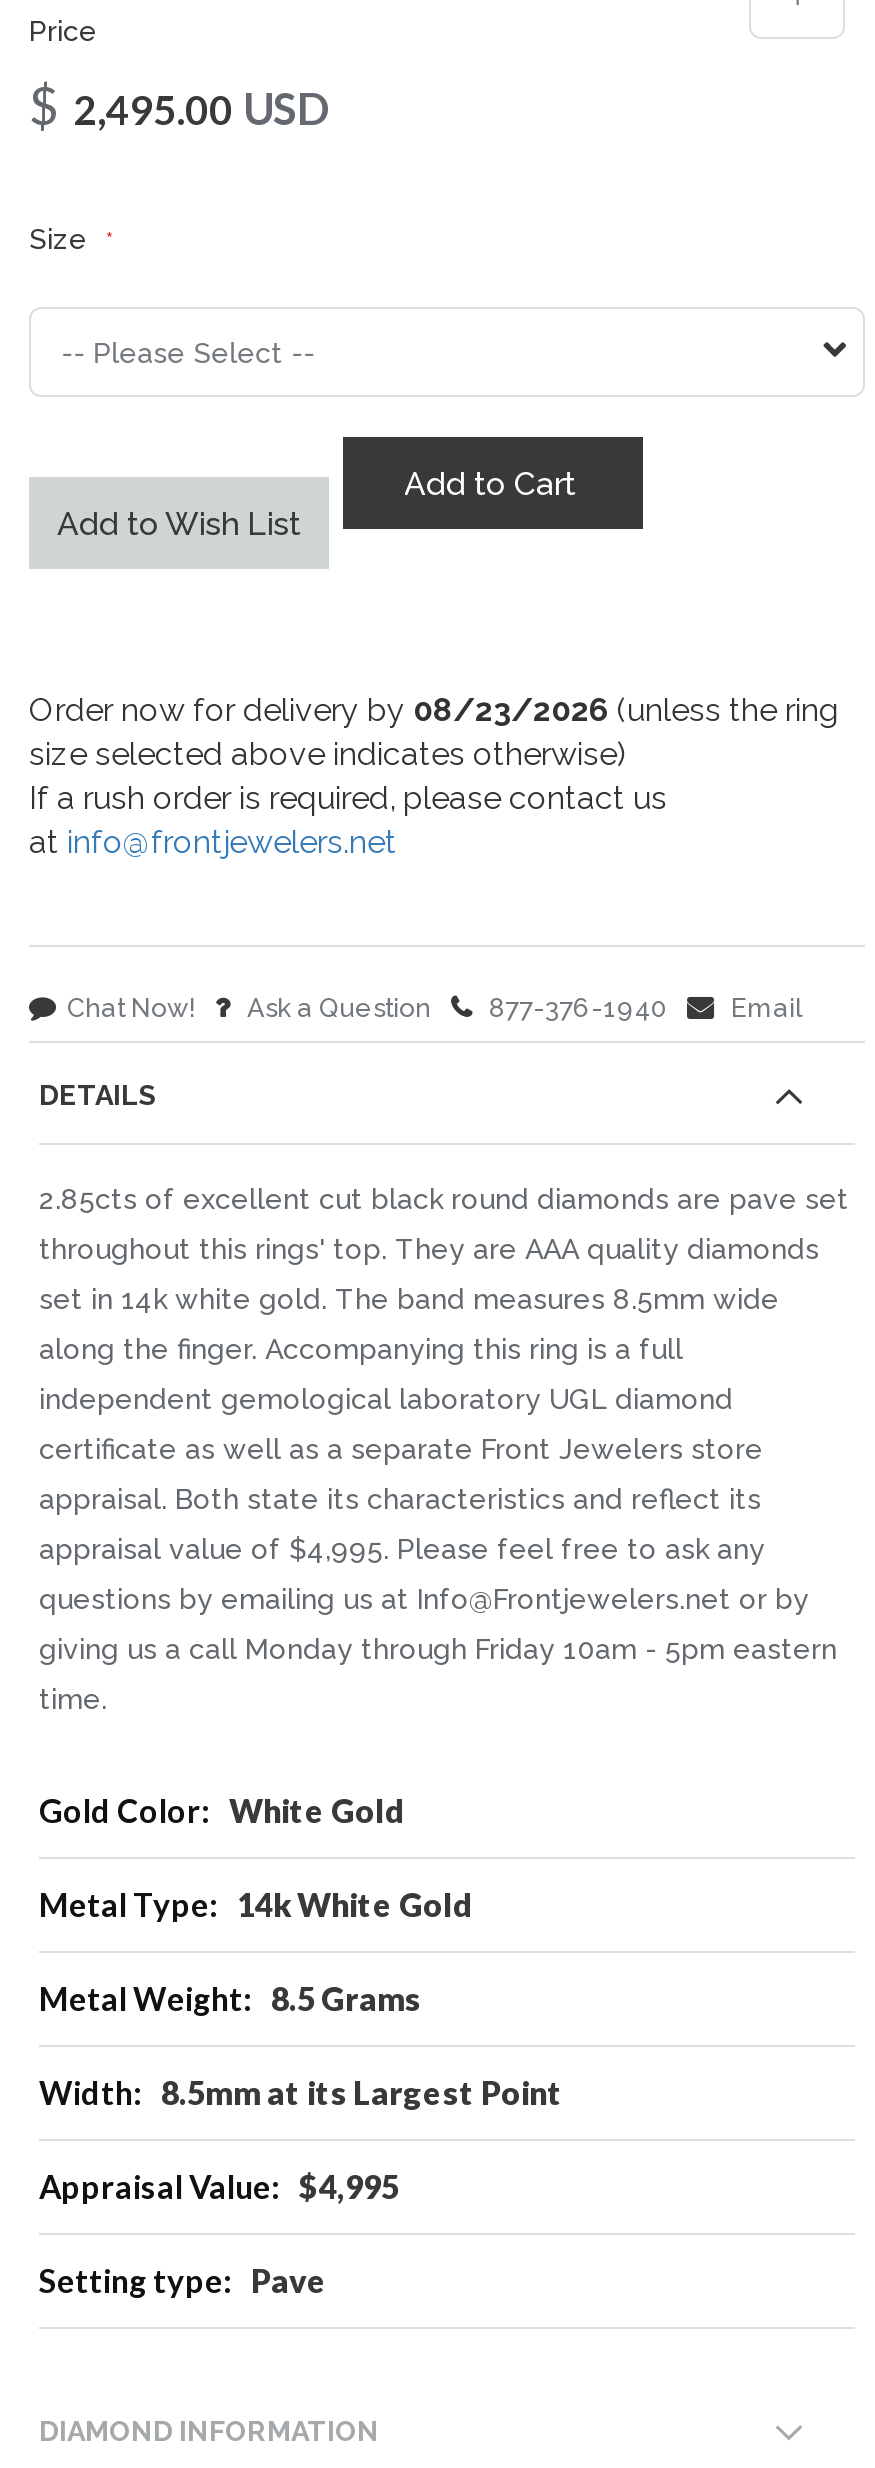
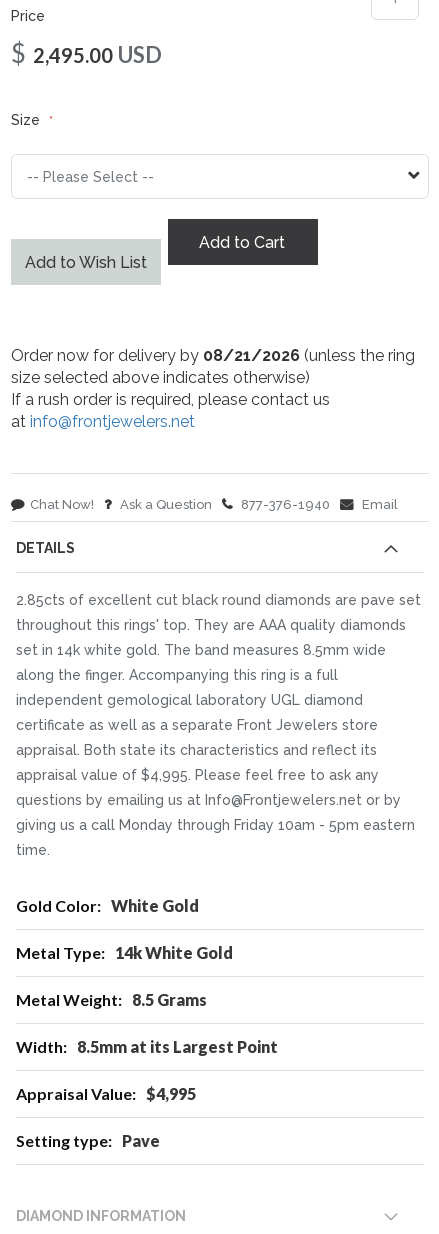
- Order now for delivery by 08/23/2026 (unless the ring
+ Order now for delivery by 08/21/2026 (unless the ring
